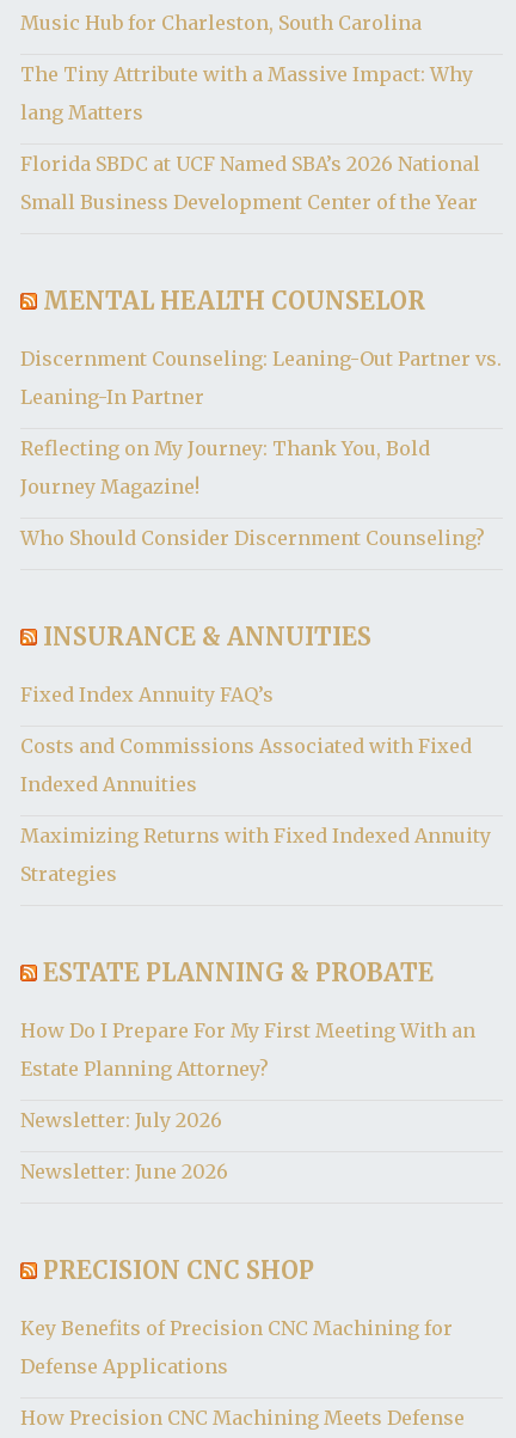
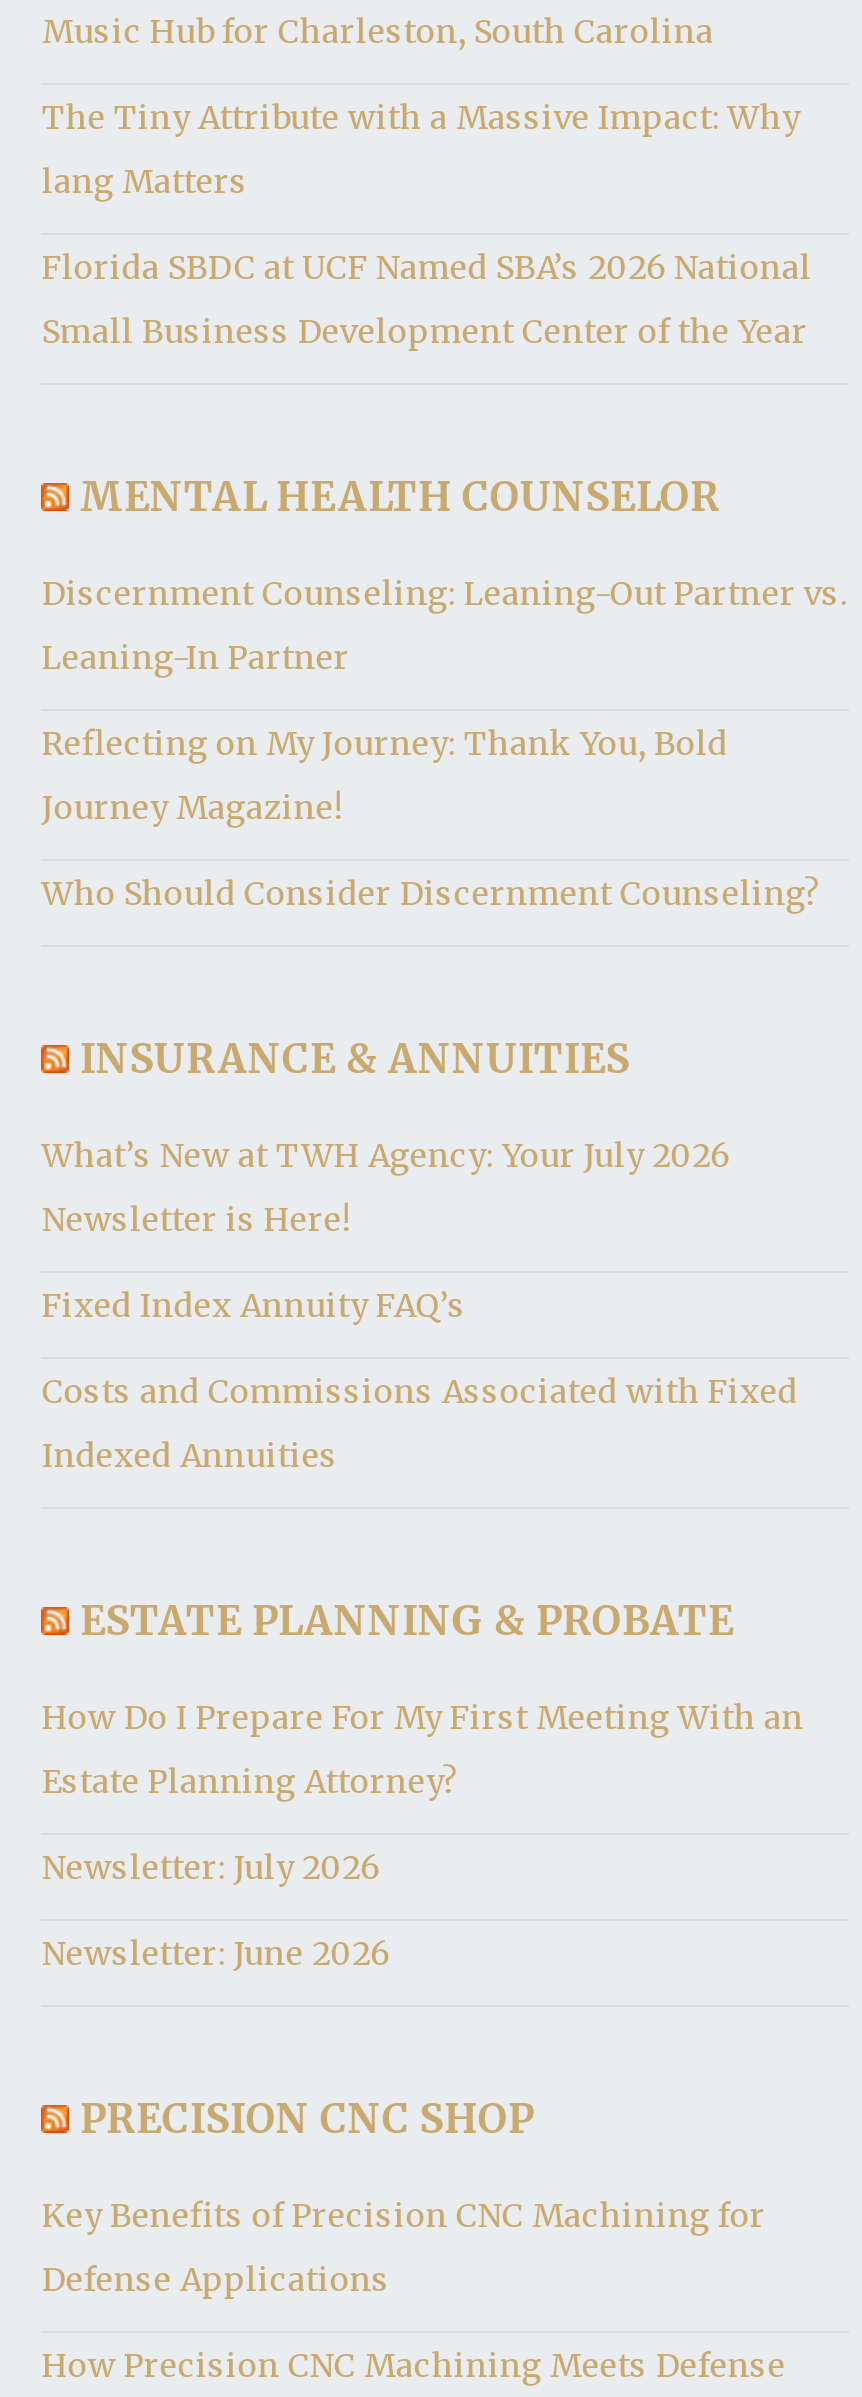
+ What’s New at TWH Agency: Your July 2026
+ Newsletter is Here!

moved down: Fixed Index Annuity FAQ’s | Costs and Commissions Associated with Fixed | Indexed Annuities

- Maximizing Returns with Fixed Indexed Annuity
- Strategies
